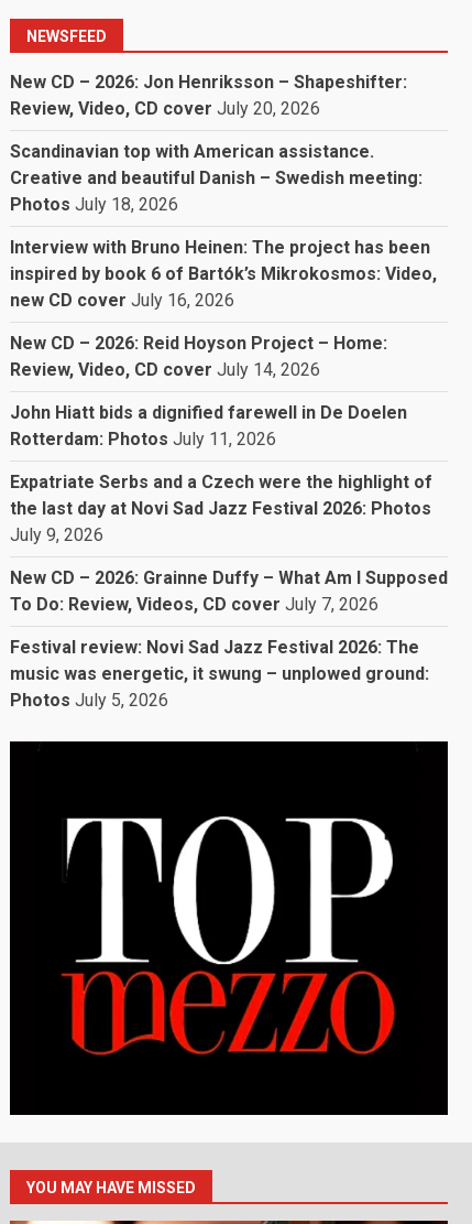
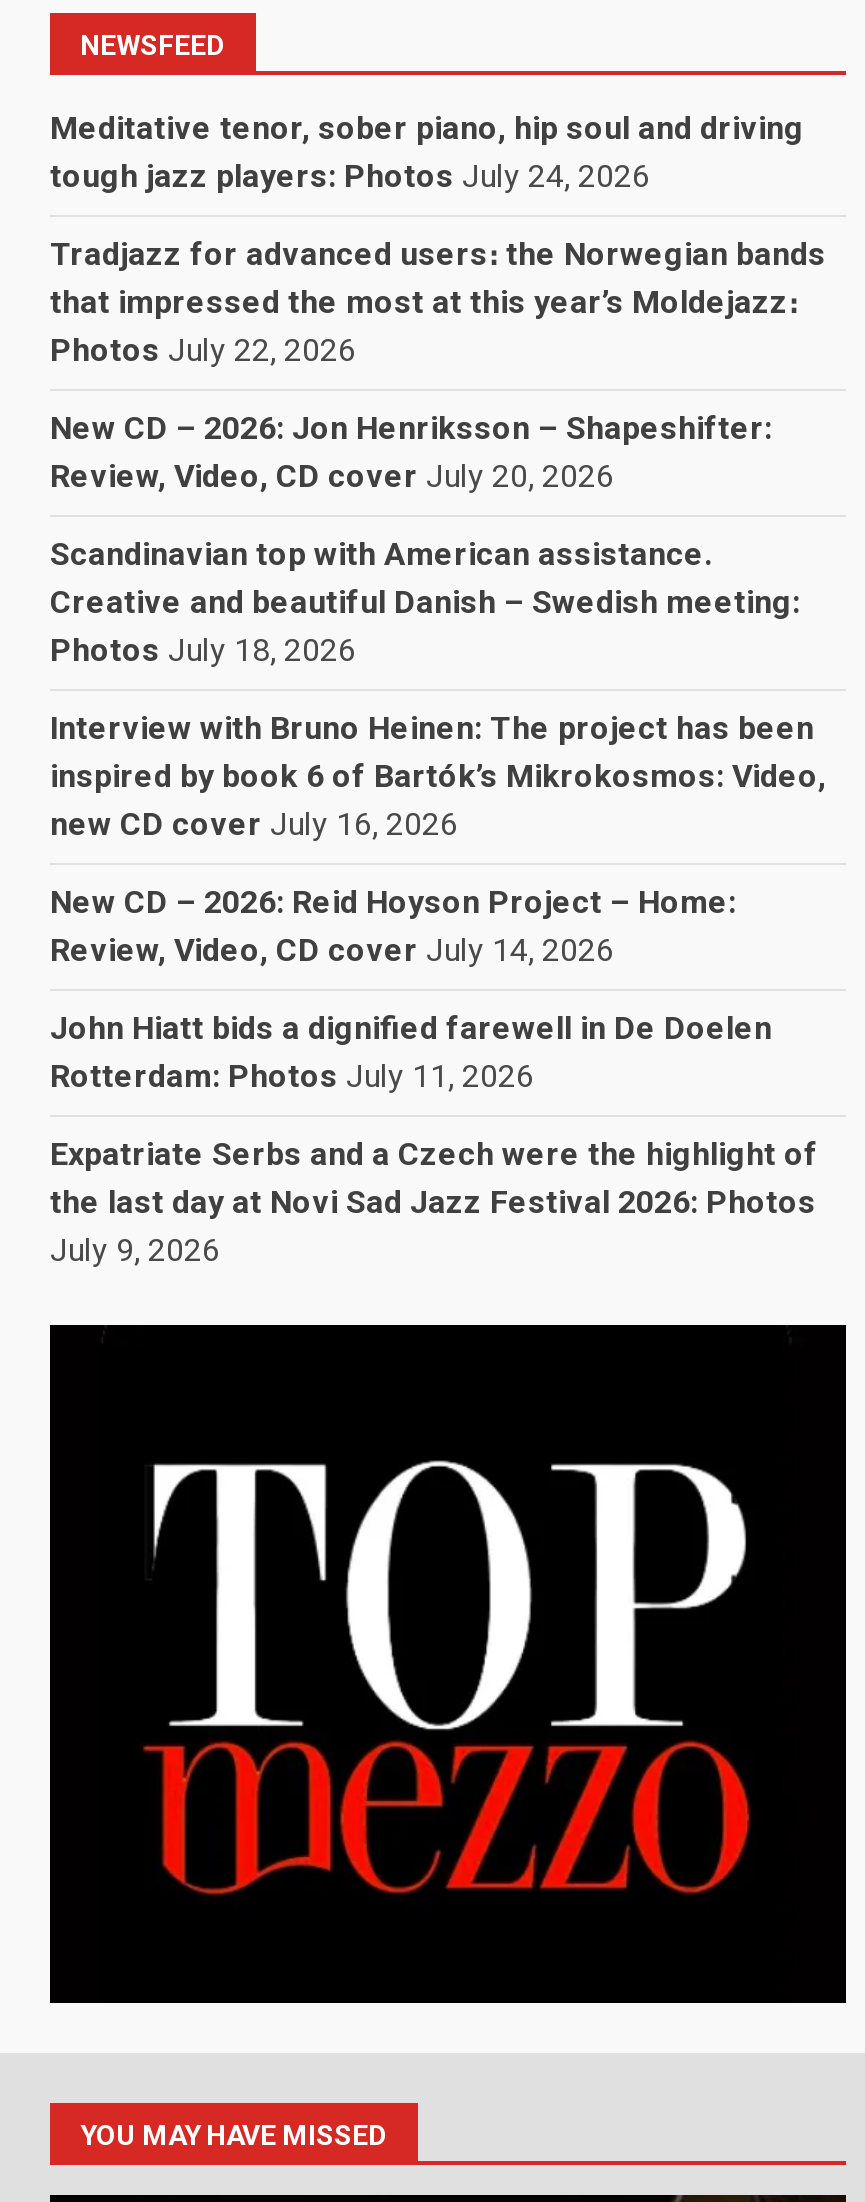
+ Meditative tenor, sober piano, hip soul and driving
+ tough jazz players: Photos July 24, 2026
+ Tradjazz for advanced users։ the Norwegian bands
+ that impressed the most at this year’s Moldejazz։
+ Photos July 22, 2026

moved down: New CD – 2026: Jon Henriksson – Shapeshifter: | Review, Video, CD cover July 20, 2026 | Scandinavian top with American assistance. | ... | the last day at Novi Sad Jazz Festival 2026: Photos | July 9, 2026

- New CD – 2026: Grainne Duffy – What Am I Supposed
- To Do: Review, Videos, CD cover July 7, 2026
- Festival review: Novi Sad Jazz Festival 2026: The
- music was energetic, it swung – unplowed ground:
- Photos July 5, 2026
